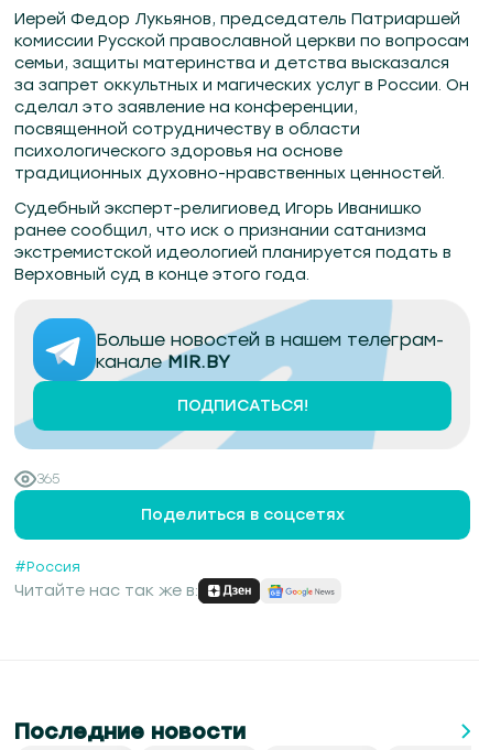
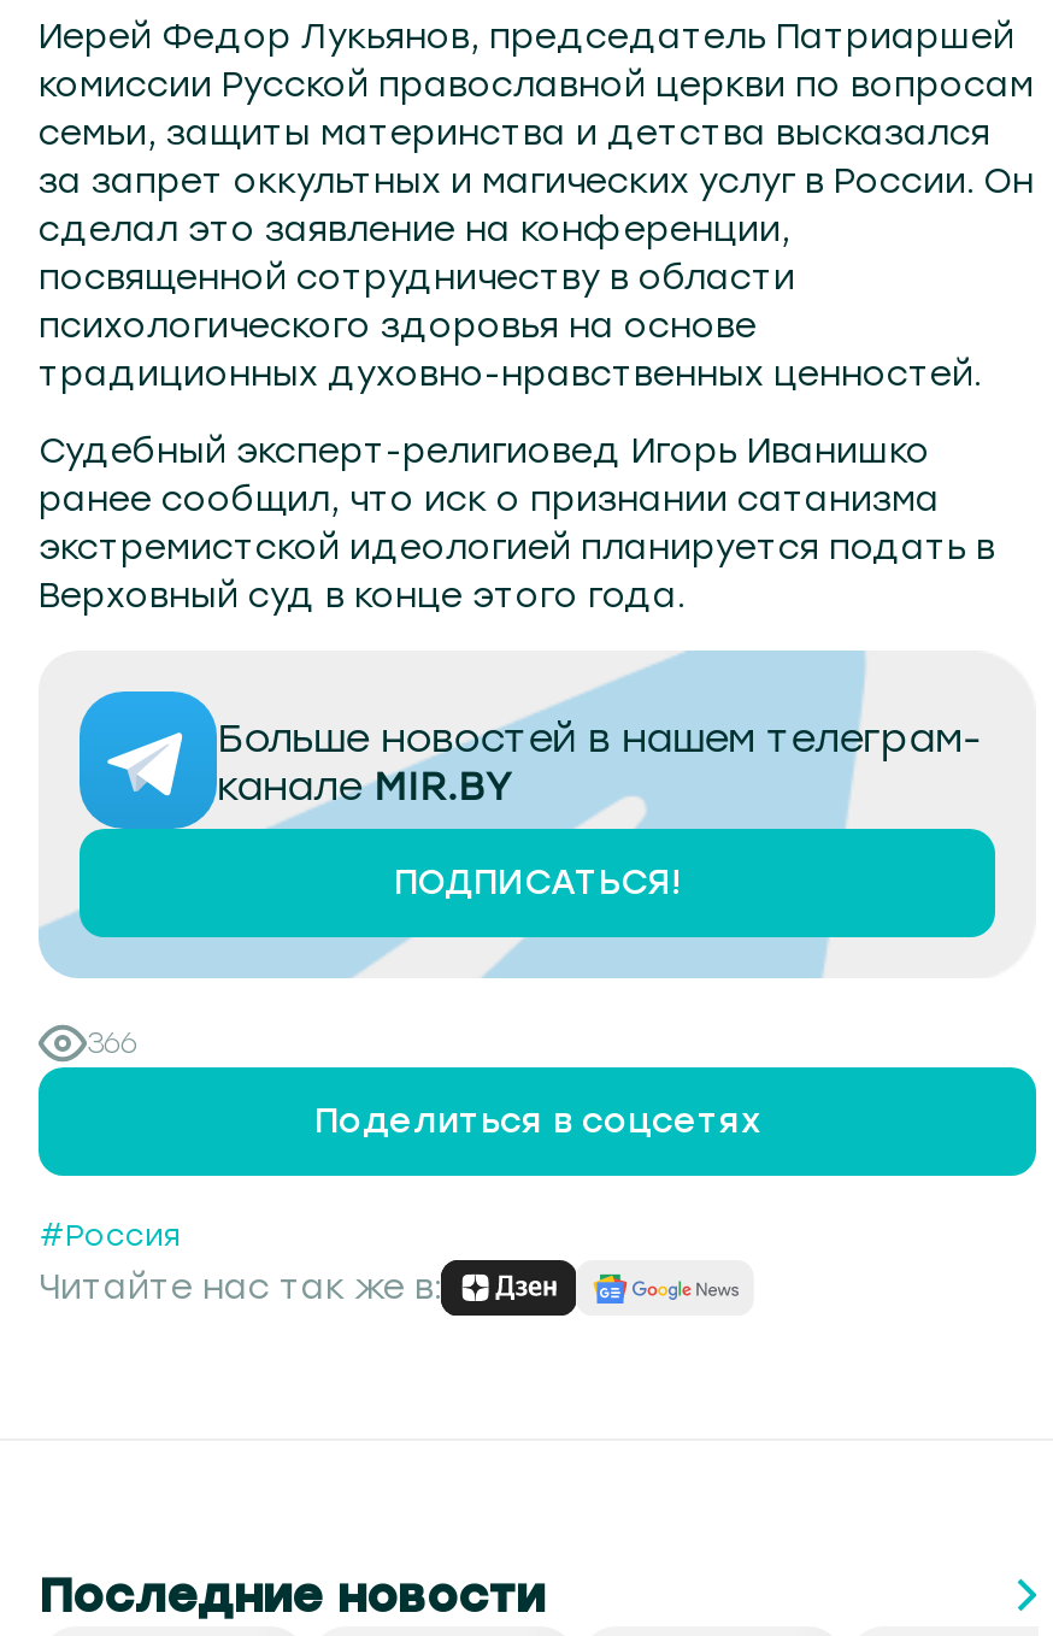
- 365
+ 366
